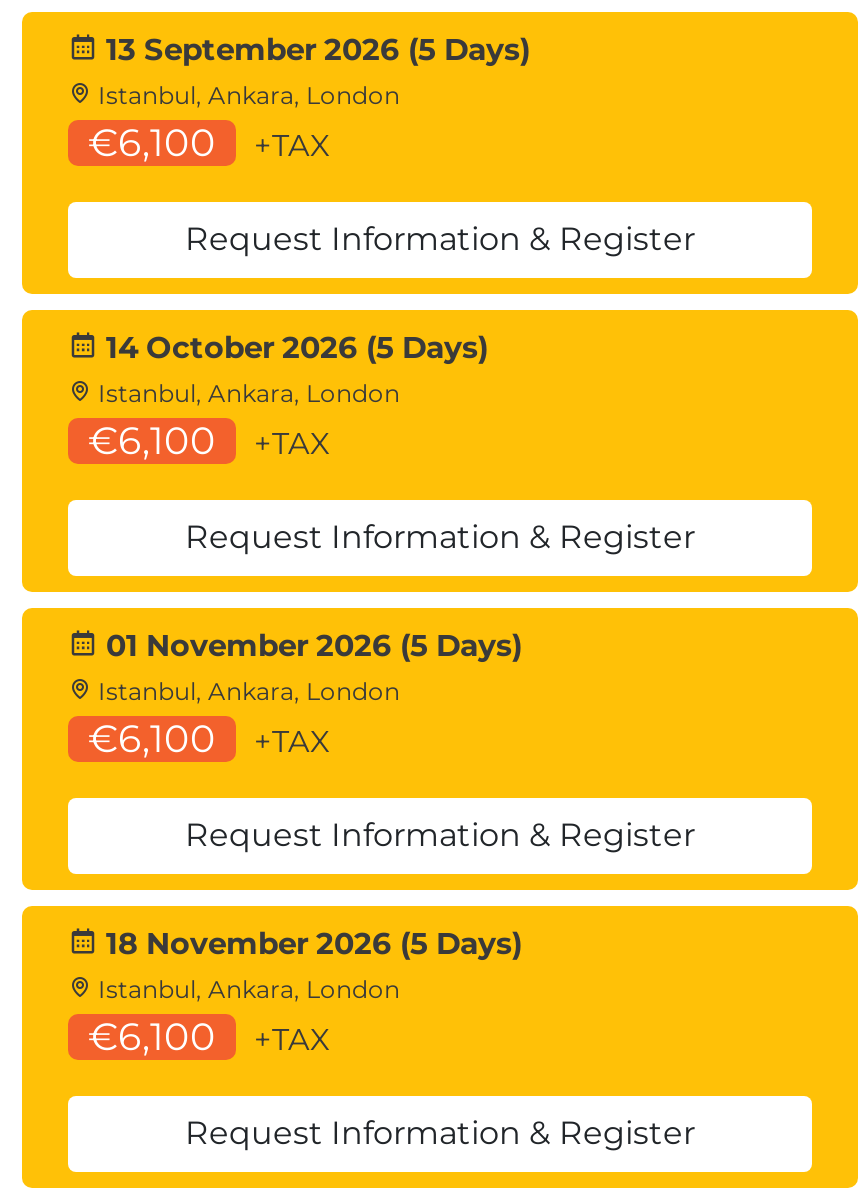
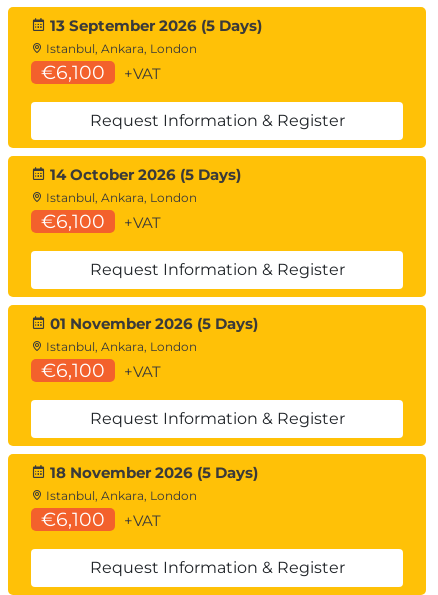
- +TAX
+ +VAT

- +TAX
+ +VAT

- +TAX
+ +VAT

- +TAX
+ +VAT
